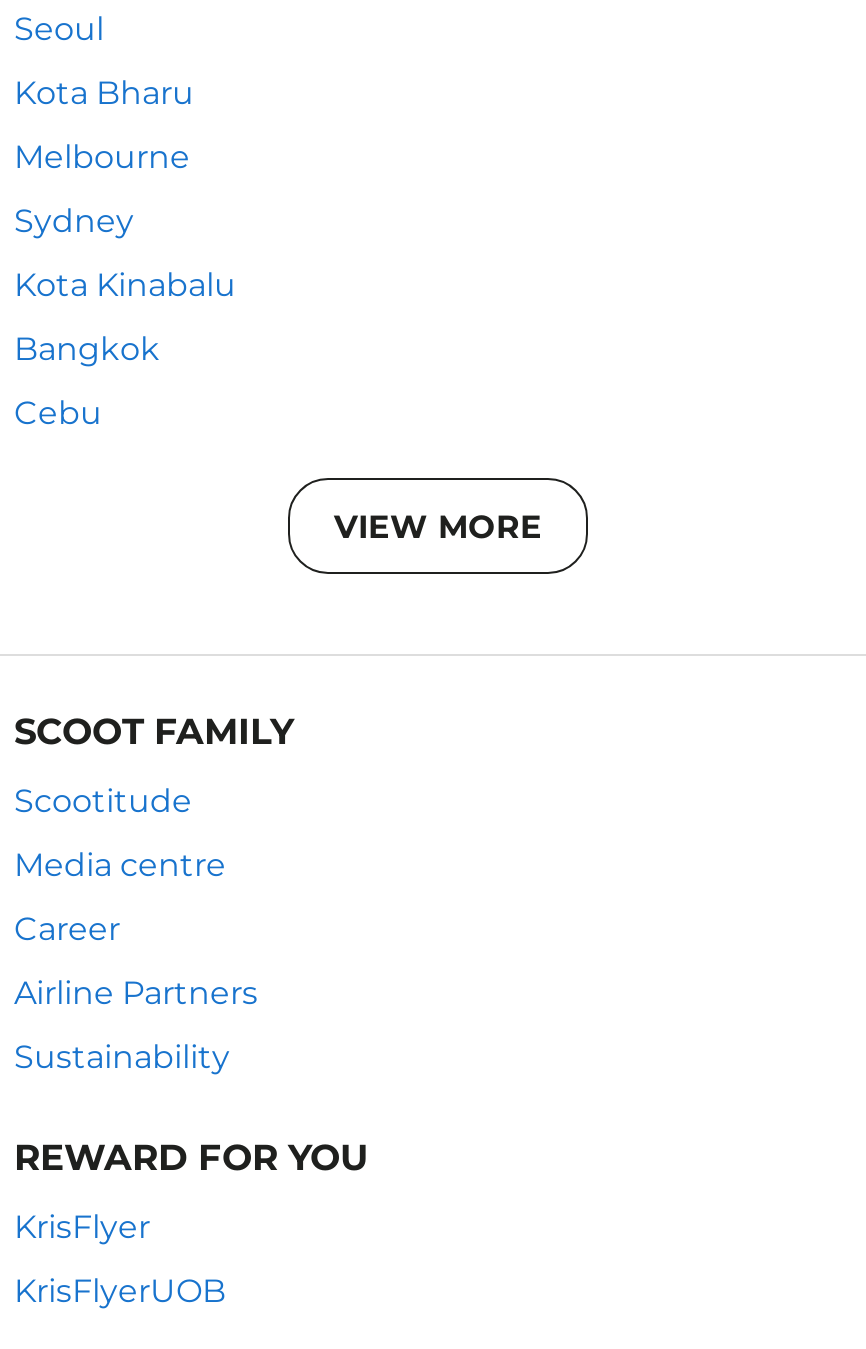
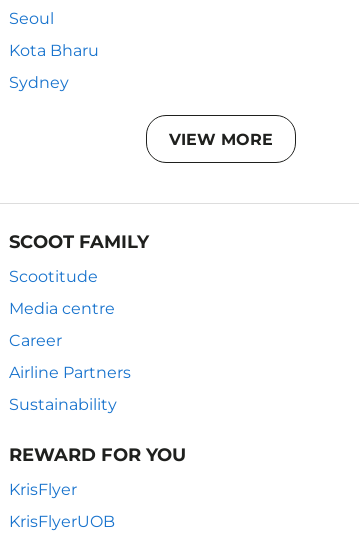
- Melbourne

- Kota Kinabalu
- Bangkok
- Cebu
